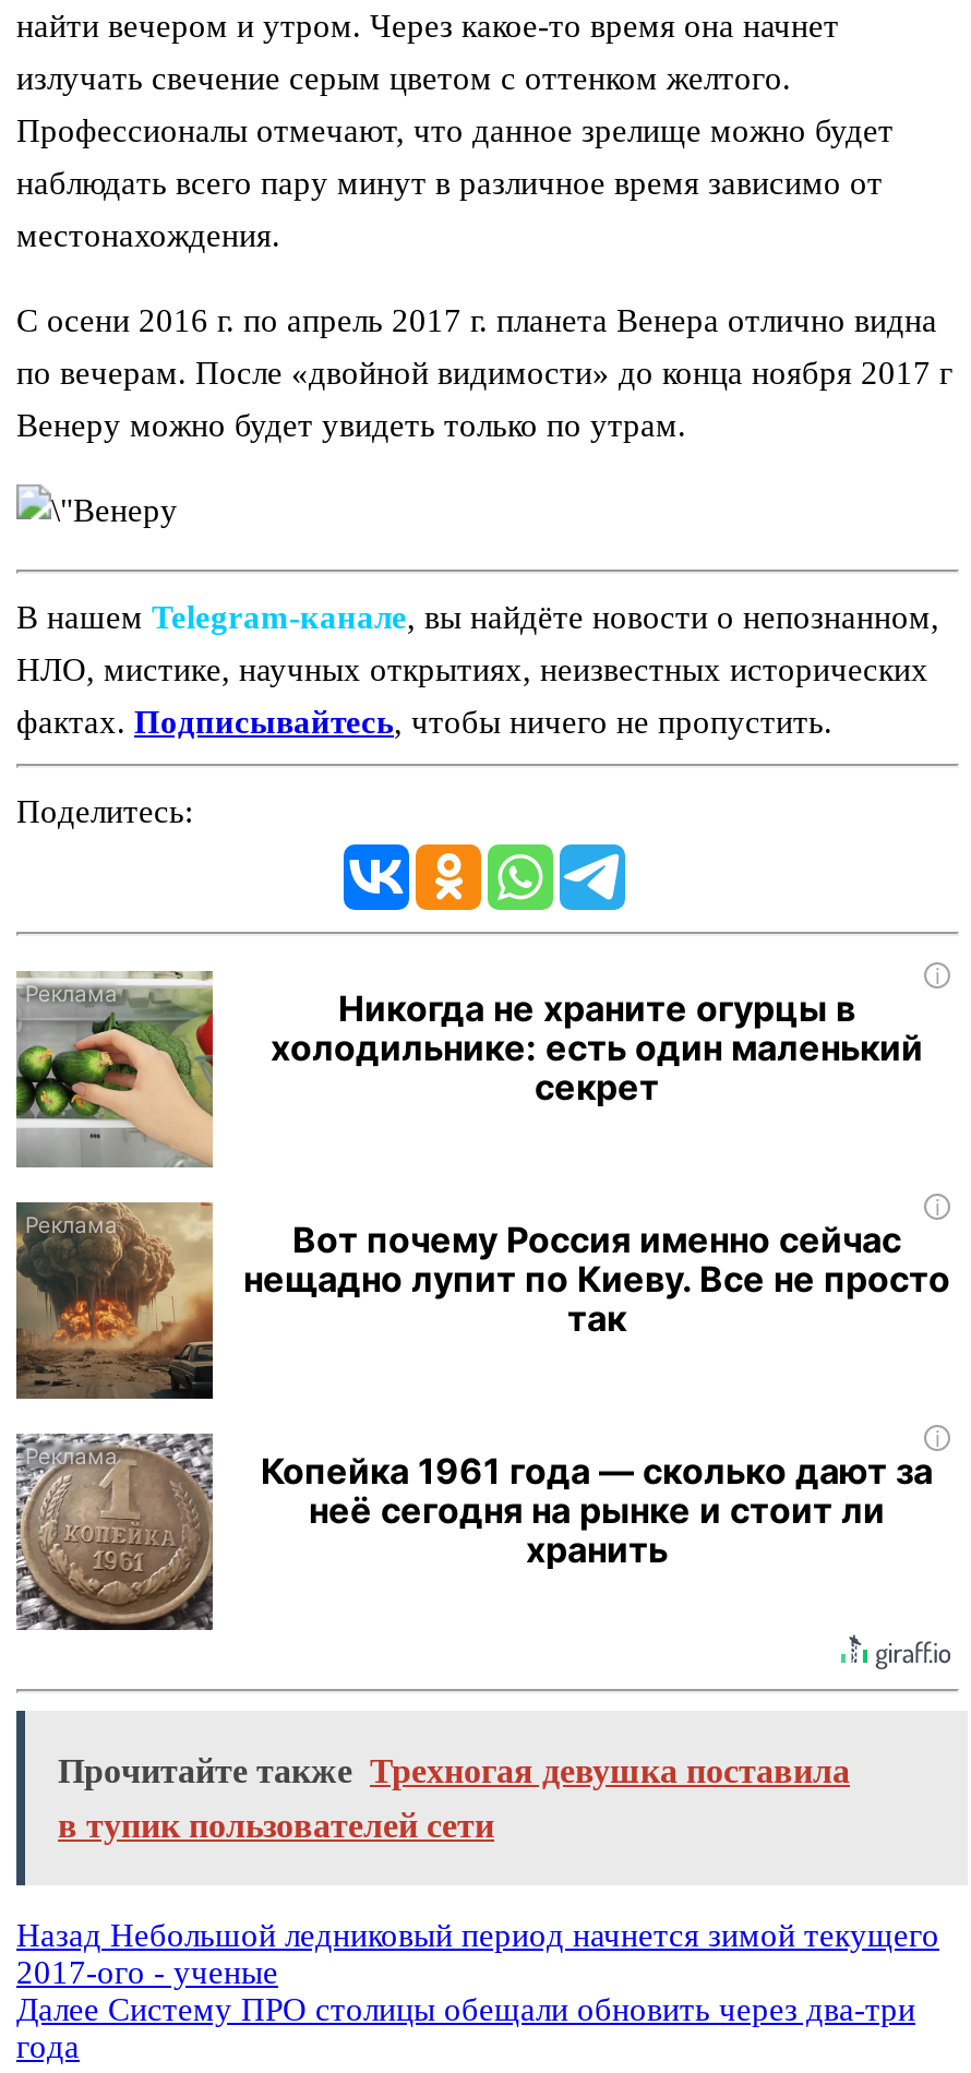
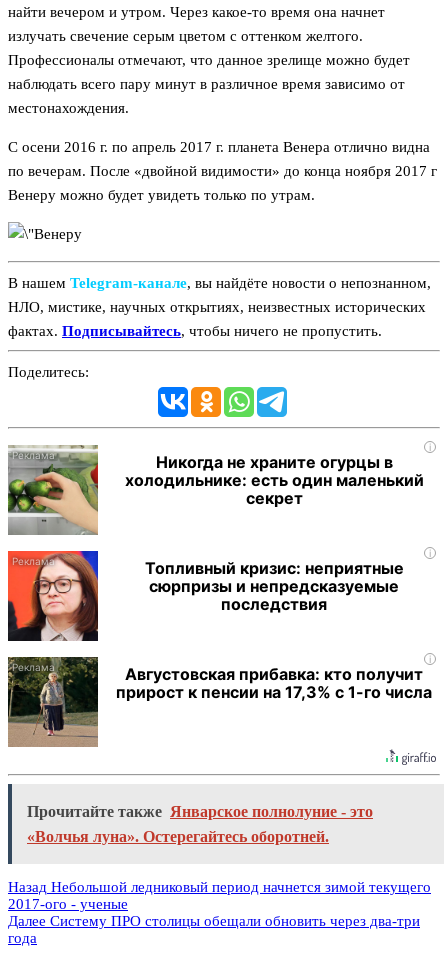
- [image]
+ [image]

- Вот почему Россия именно сейчас
- нещадно лупит по Киеву. Все не просто
- так
+ Топливный кризис: неприятные
+ сюрпризы и непредсказуемые
+ последствия

- [image]
- Копейка 1961 года — сколько дают за
- неё сегодня на рынке и стоит ли
- хранить
+ [image]
+ Августовская прибавка: кто получит
+ прирост к пенсии на 17,3% с 1-го числа

- Прочитайте также Трехногая девушка поставила
+ Прочитайте также Январское полнолуние - это

- в тупик пользователей сети
+ «Волчья луна». Остерегайтесь оборотней.
